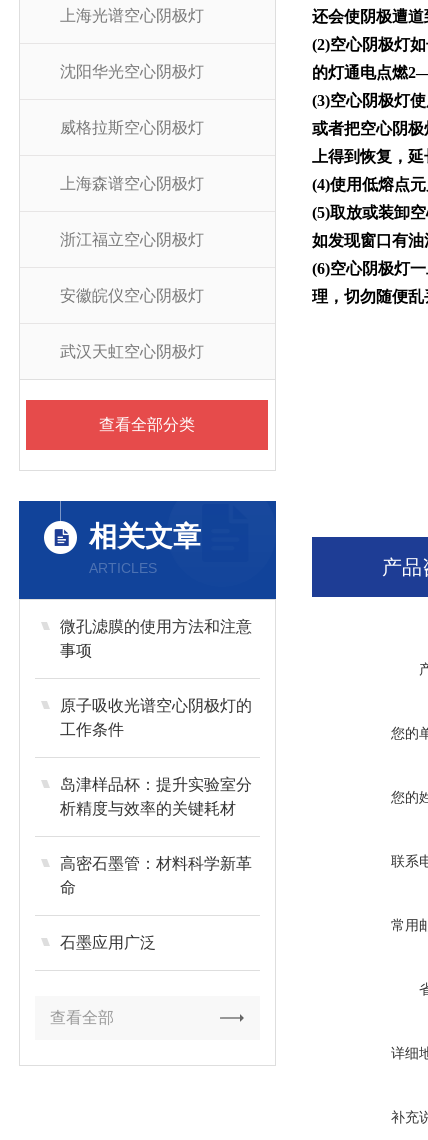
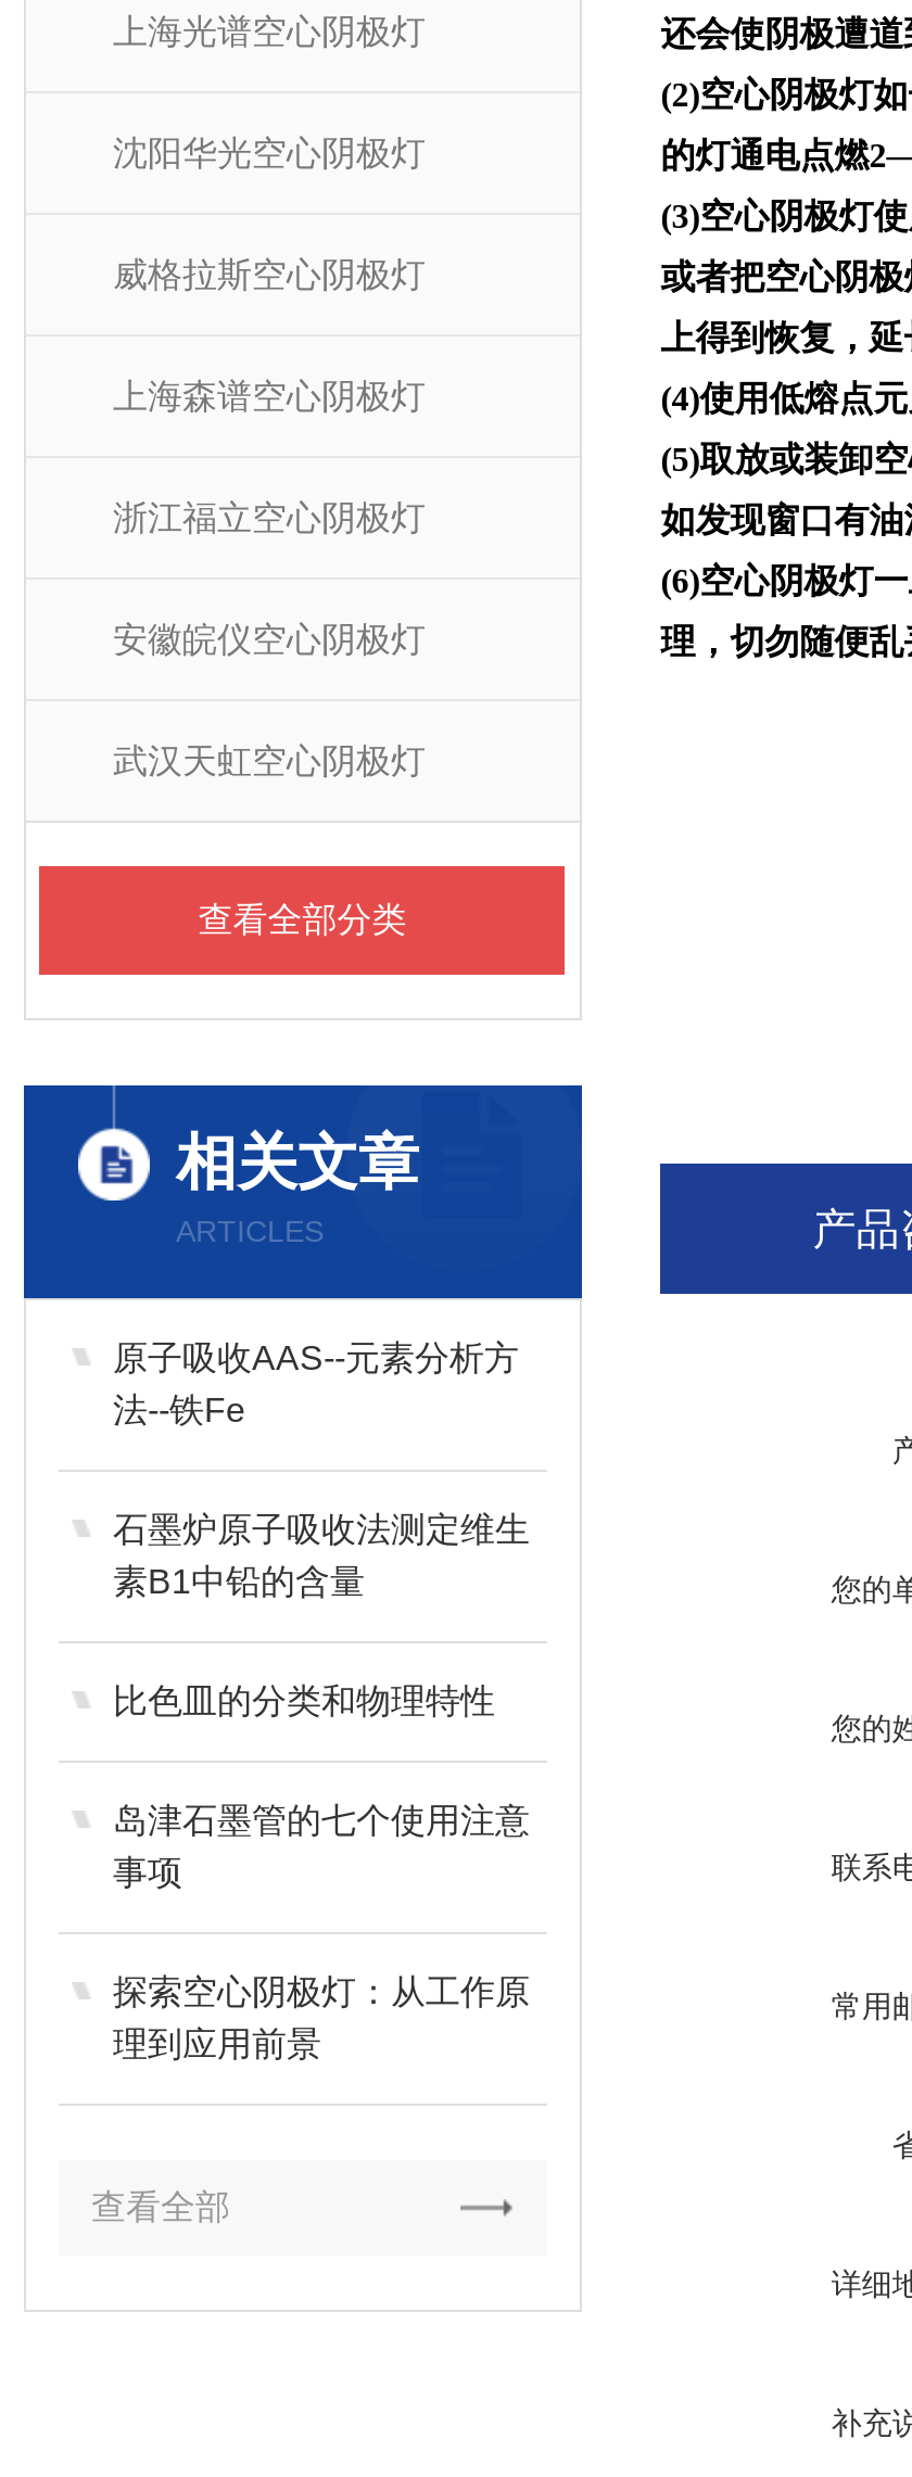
- 微孔滤膜的使用方法和注意
+ 原子吸收AAS--元素分析方
+ 法--铁Fe
+ 石墨炉原子吸收法测定维生
+ 素B1中铅的含量
+ 比色皿的分类和物理特性
+ 岛津石墨管的七个使用注意

moved down: 事项

- 原子吸收光谱空心阴极灯的
- 工作条件
- 岛津样品杯：提升实验室分
- 析精度与效率的关键耗材
- 高密石墨管：材料科学新革
- 命
- 石墨应用广泛
+ 探索空心阴极灯：从工作原
+ 理到应用前景
